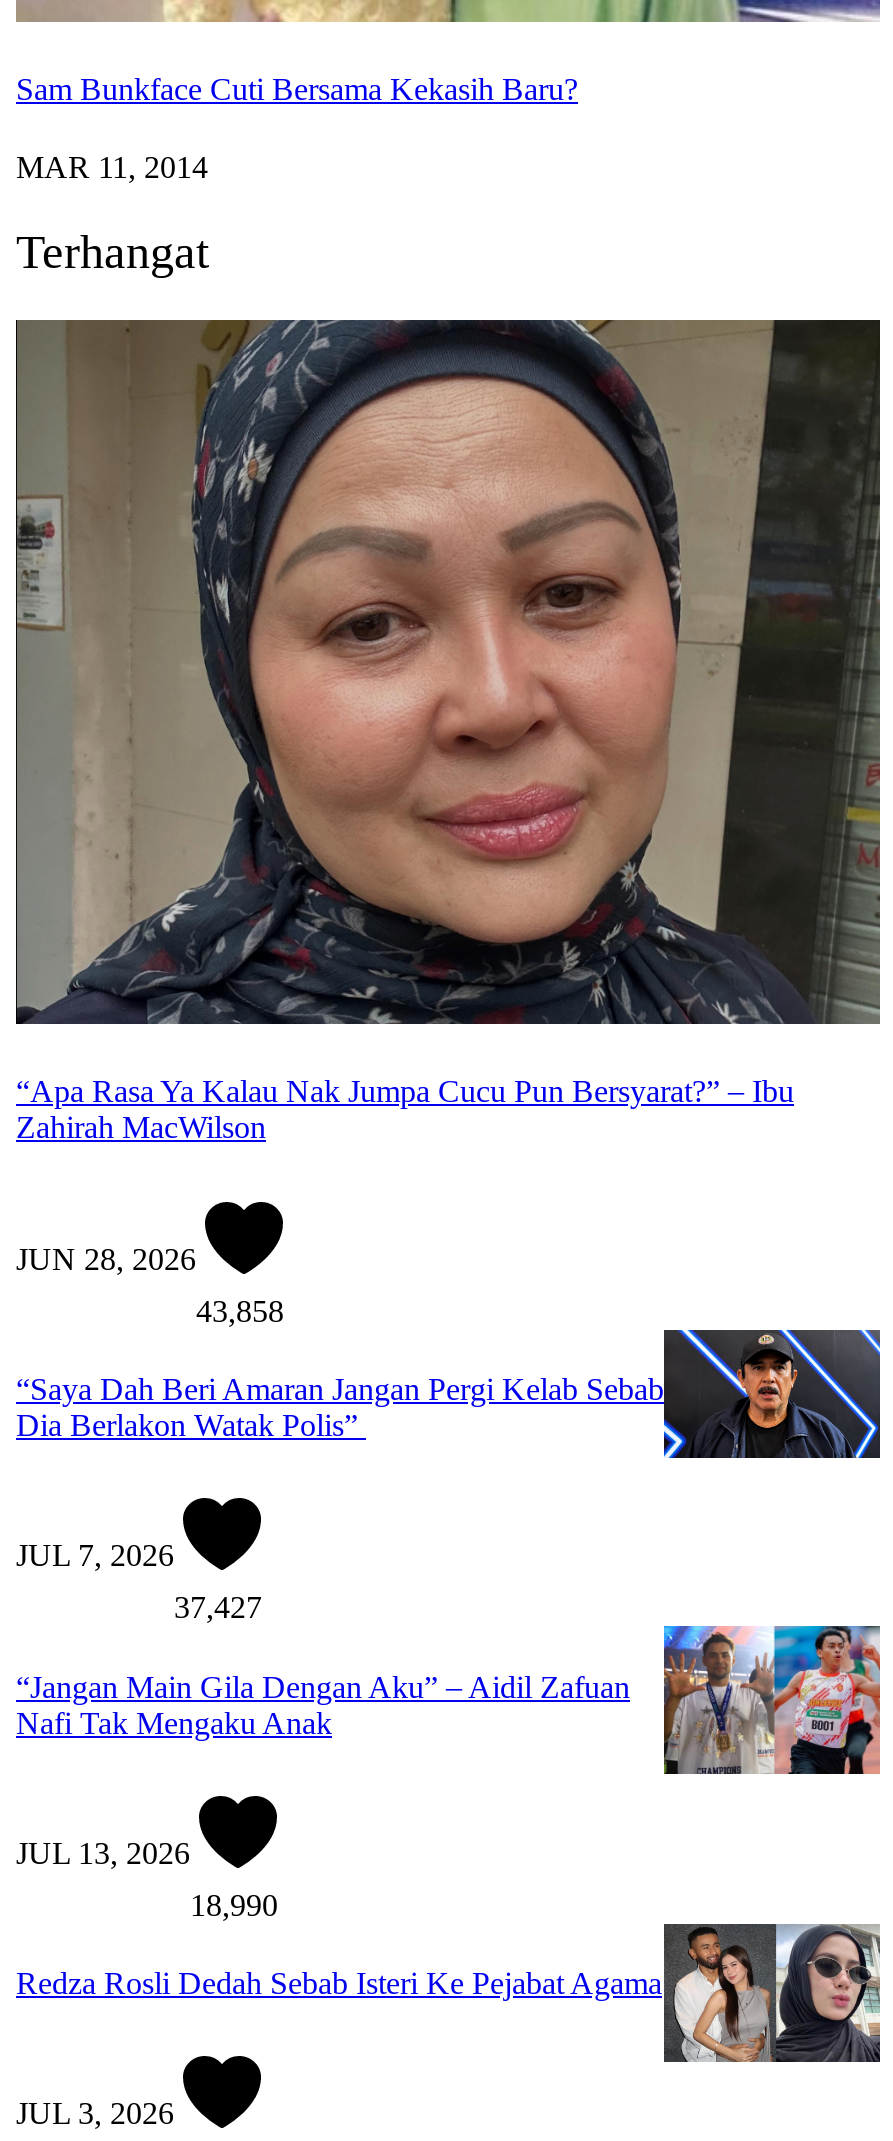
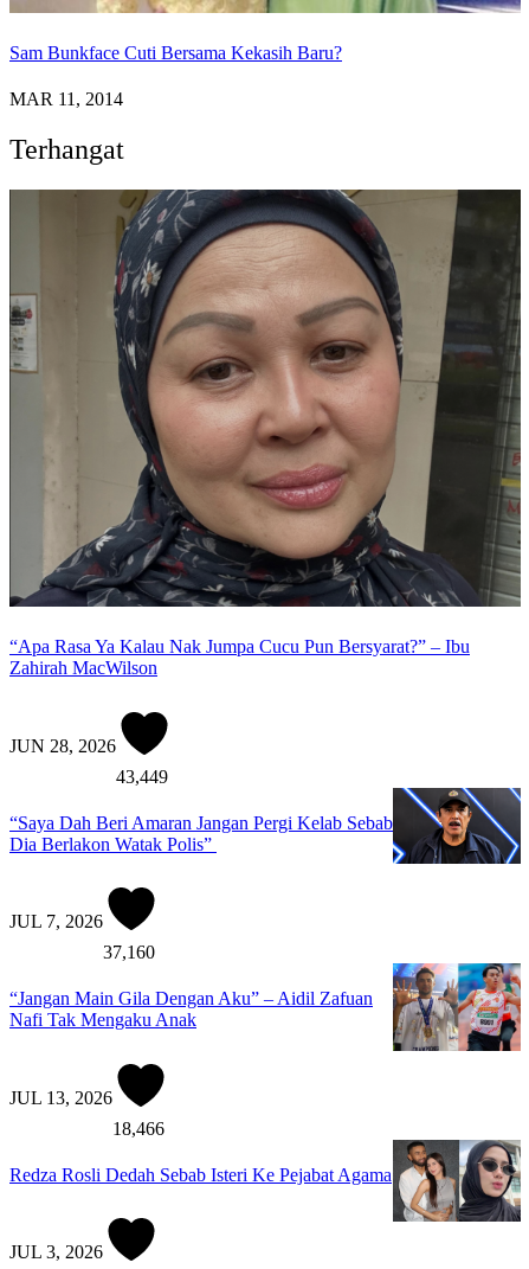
- 43,858
+ 43,449

- 37,427
+ 37,160

- 18,990
+ 18,466
